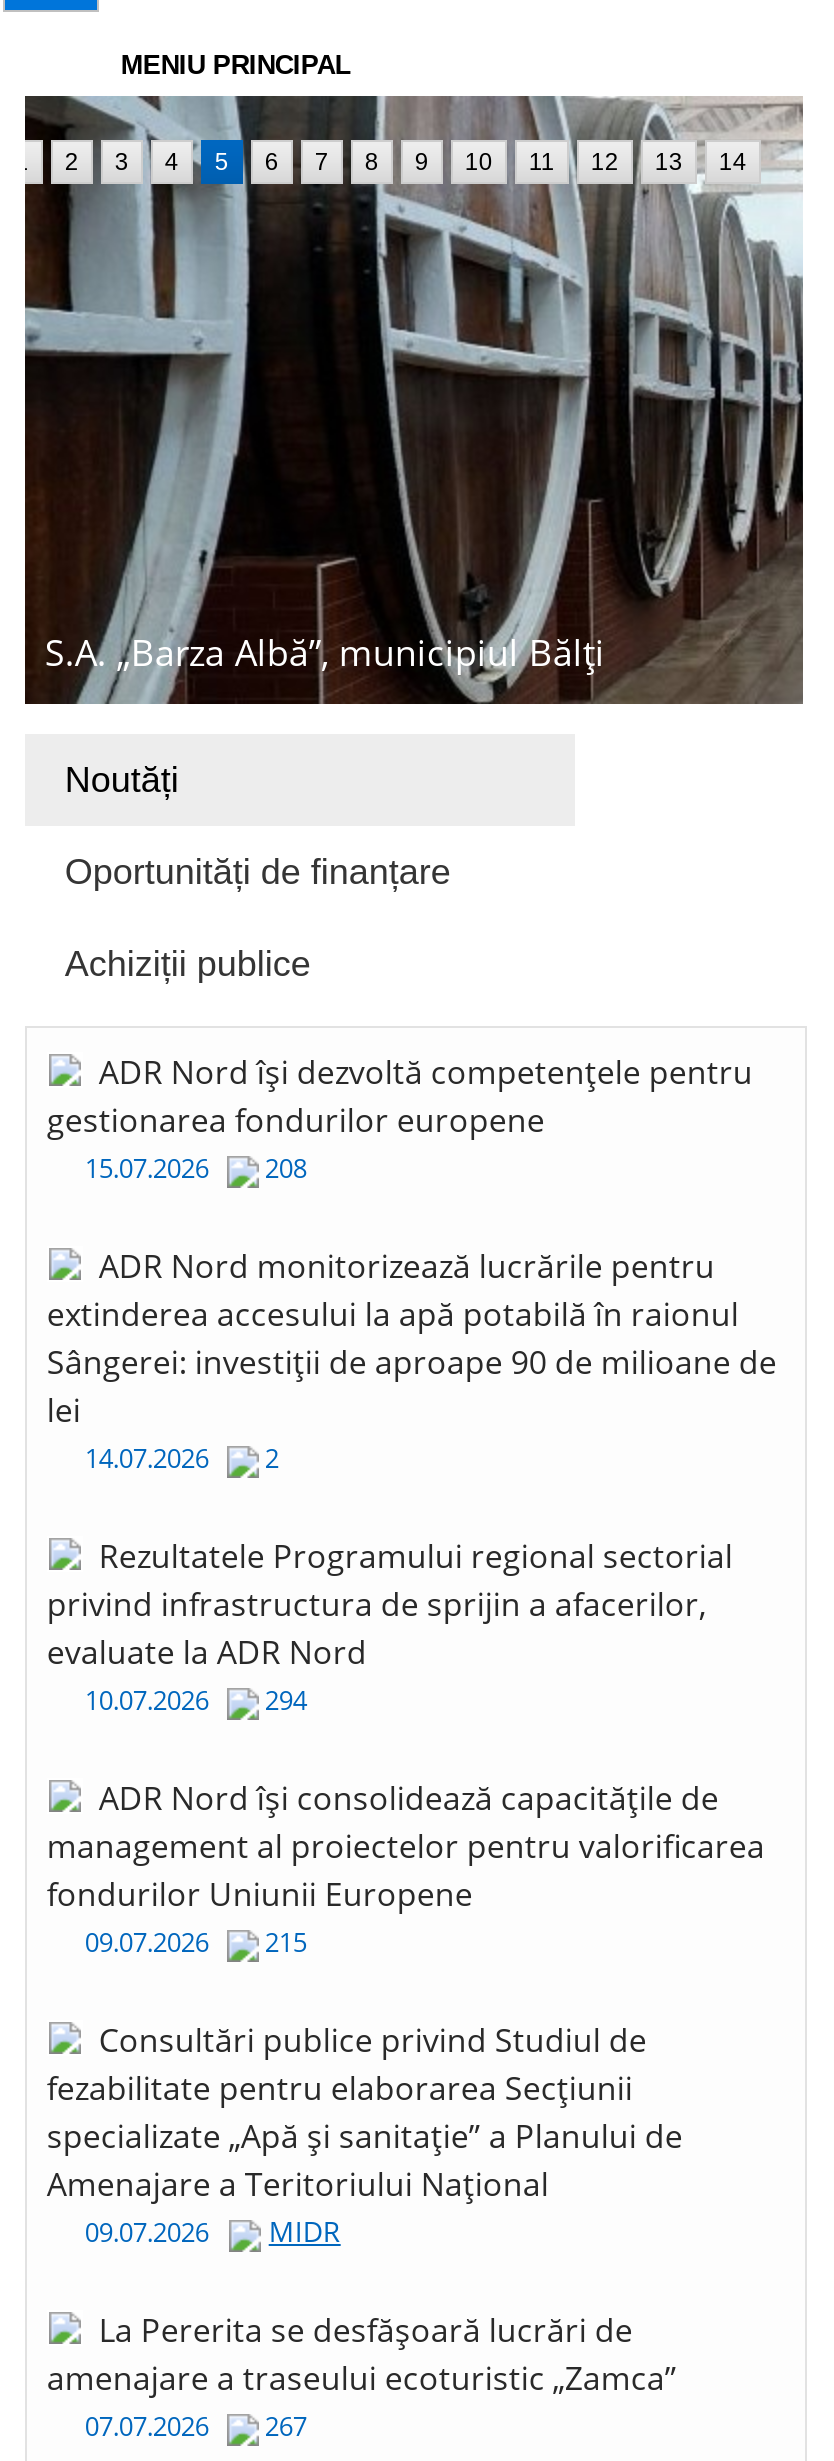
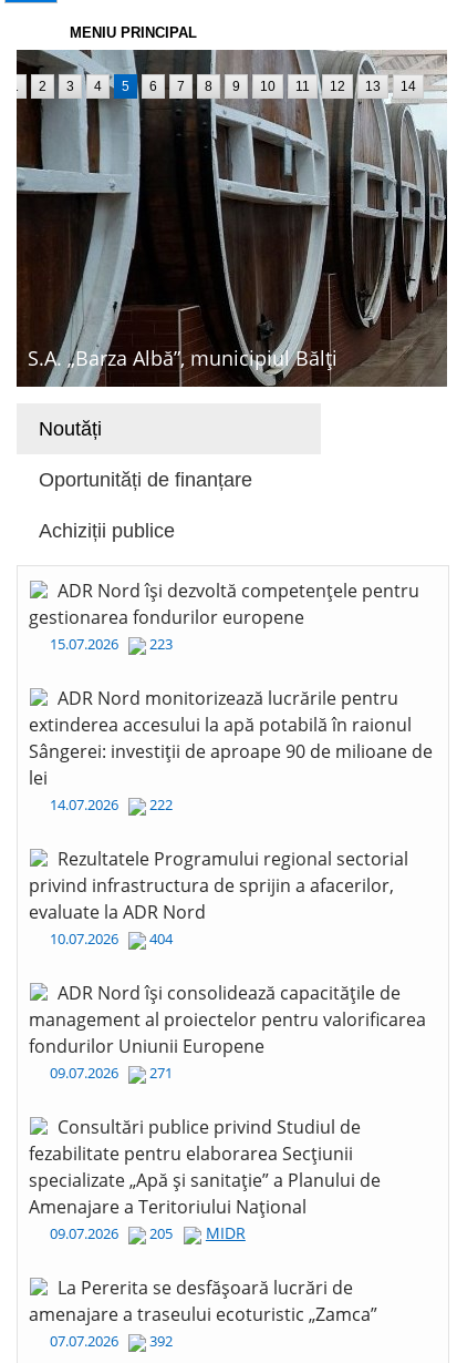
- 15.07.2026 208
+ 15.07.2026 223

- 14.07.2026 2
+ 14.07.2026 222

- 10.07.2026 294
+ 10.07.2026 404

- 09.07.2026 215
+ 09.07.2026 271

+ 205

- 07.07.2026 267
+ 07.07.2026 392
